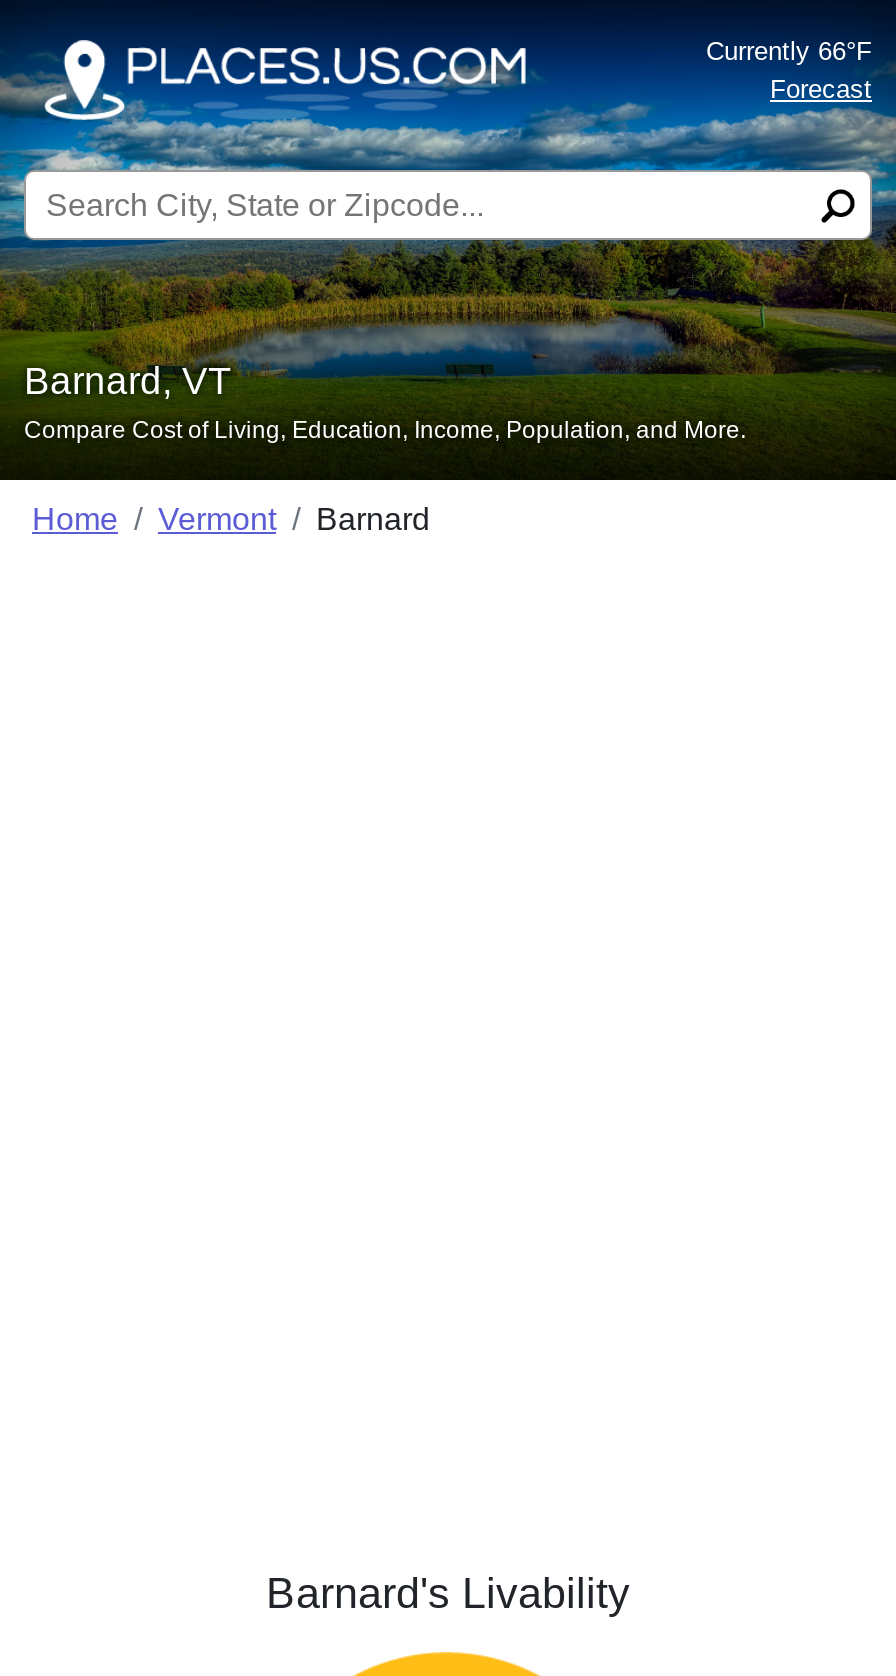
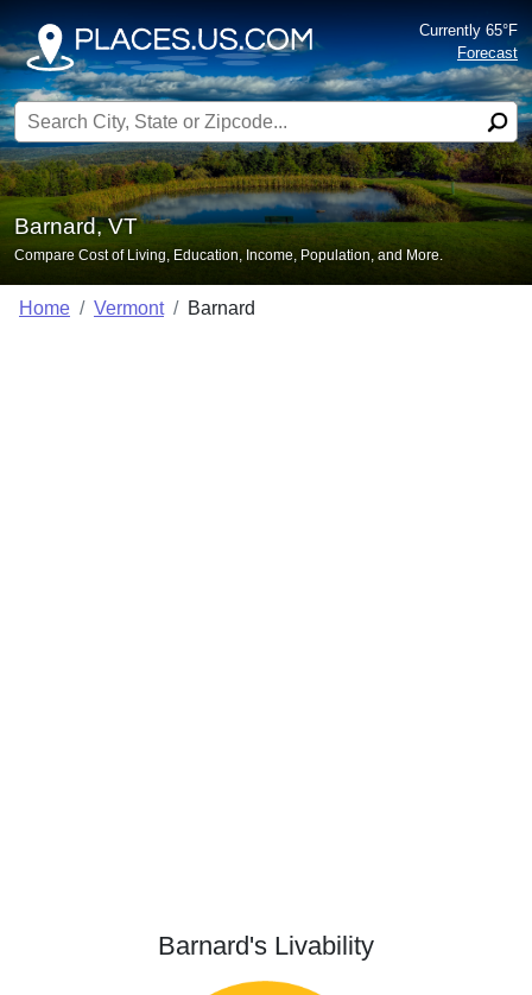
- Currently 66°F
+ Currently 65°F
